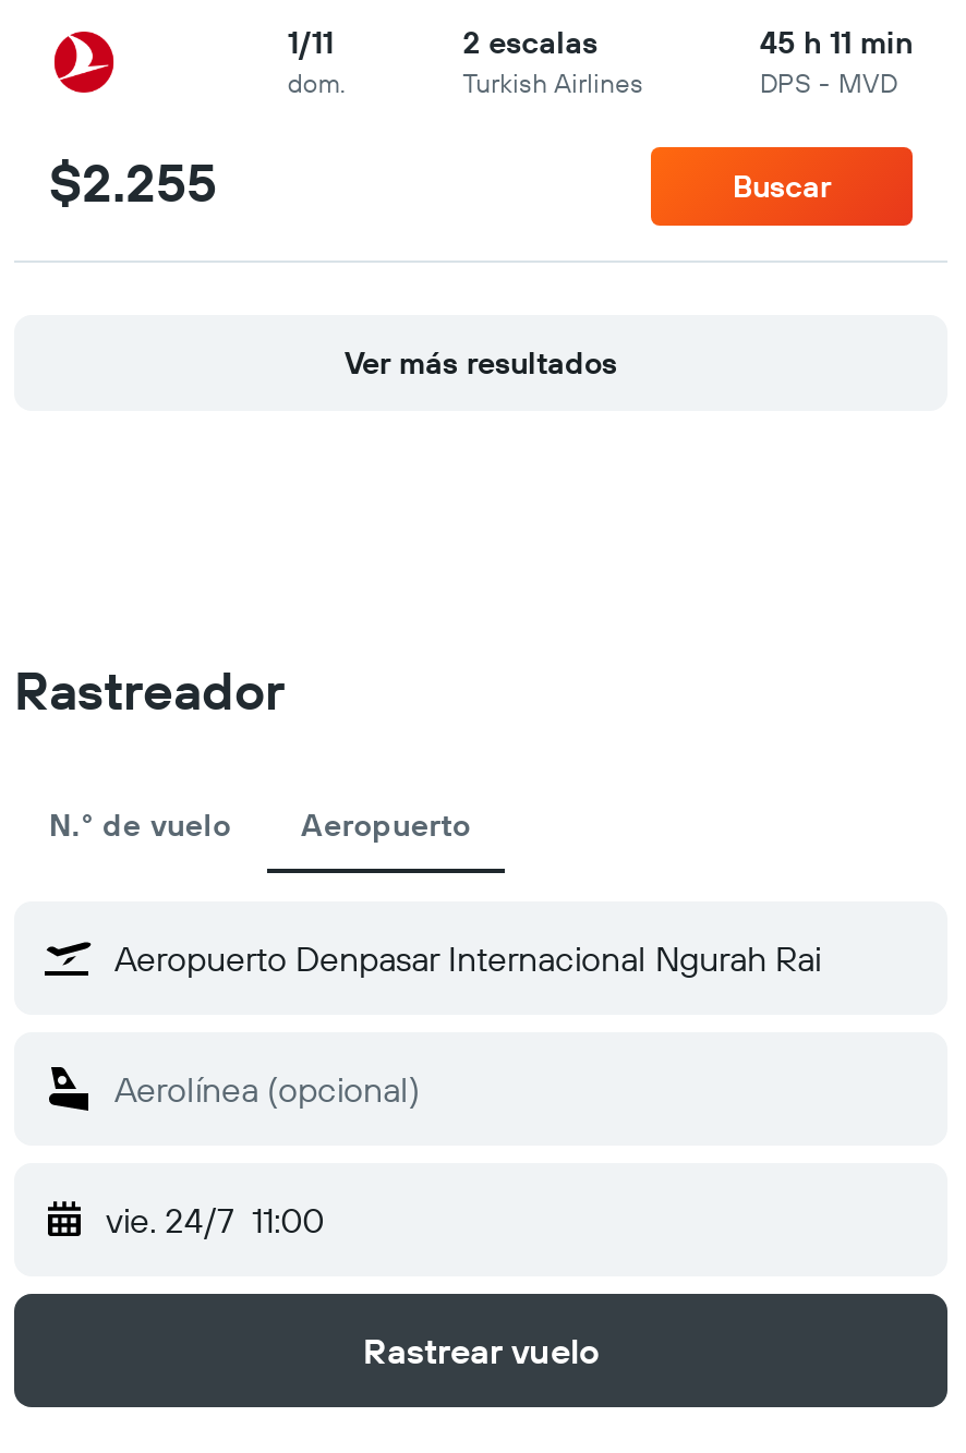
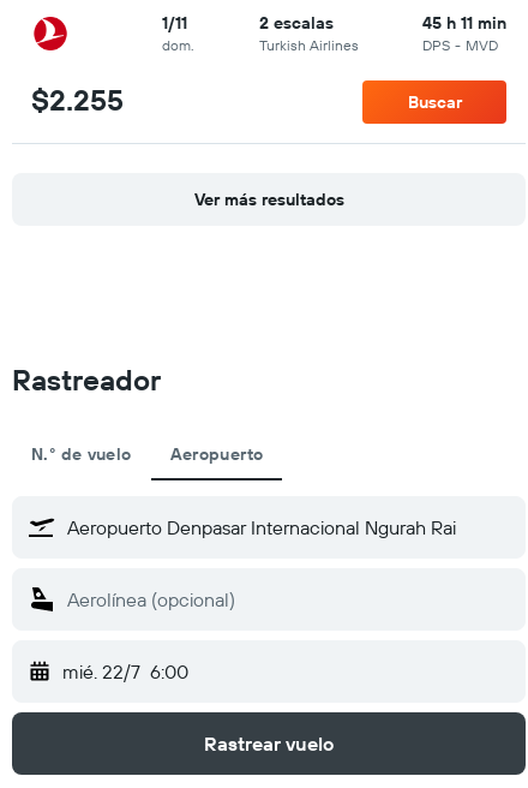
- vie. 24/7 11:00
+ mié. 22/7 6:00
